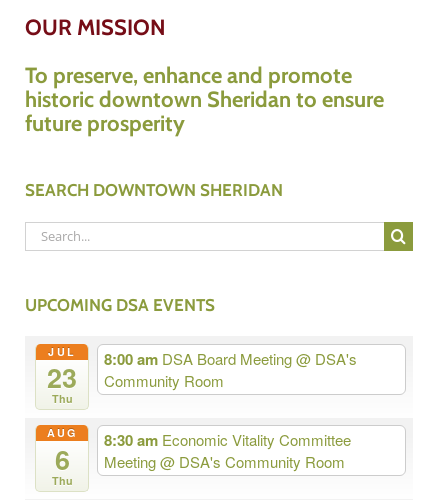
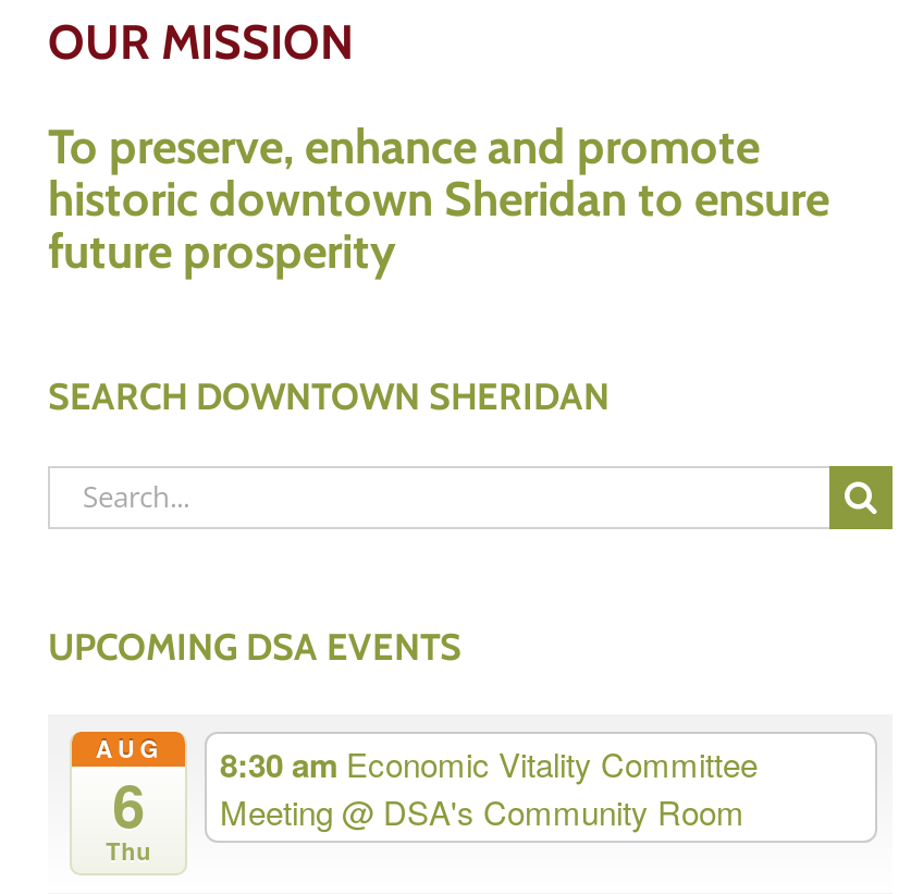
- JUL
- 23
- Thu

- 8:00 am DSA Board Meeting @ DSA's
- Community Room
